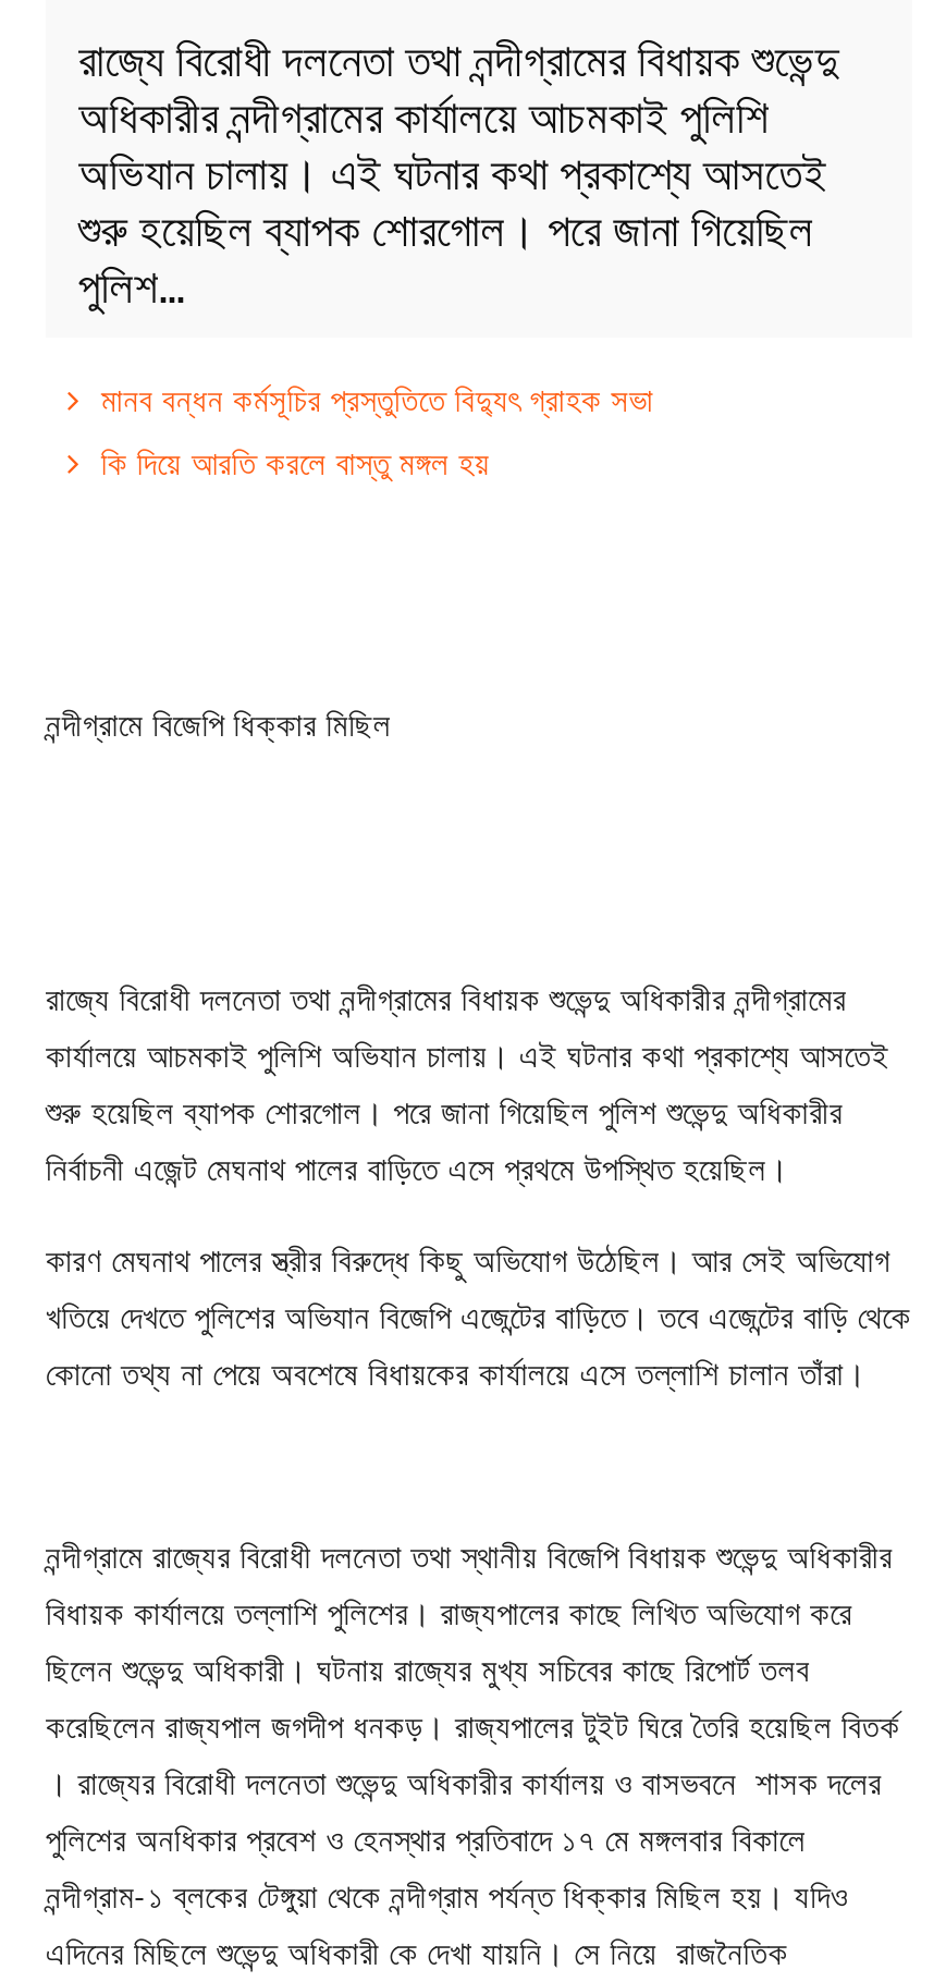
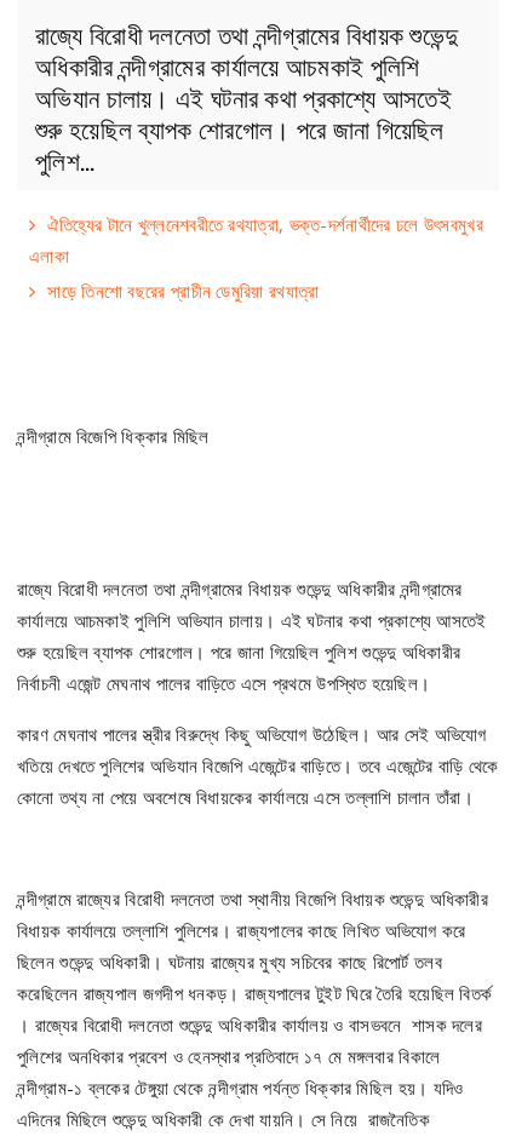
- মানব বন্ধন কর্মসূচির প্রস্তুতিতে বিদ্যুৎ গ্রাহক সভা
- কি দিয়ে আরতি করলে বাস্তু মঙ্গল হয়
+ ঐতিহ্যের টানে খুল্লনেশবরীতে রথযাত্রা, ভক্ত-দর্শনার্থীদের ঢলে উৎসবমুখর
+ এলাকা
+ সাড়ে তিনশো বছরের প্রাচীন ডেমুরিয়া রথযাত্রা
